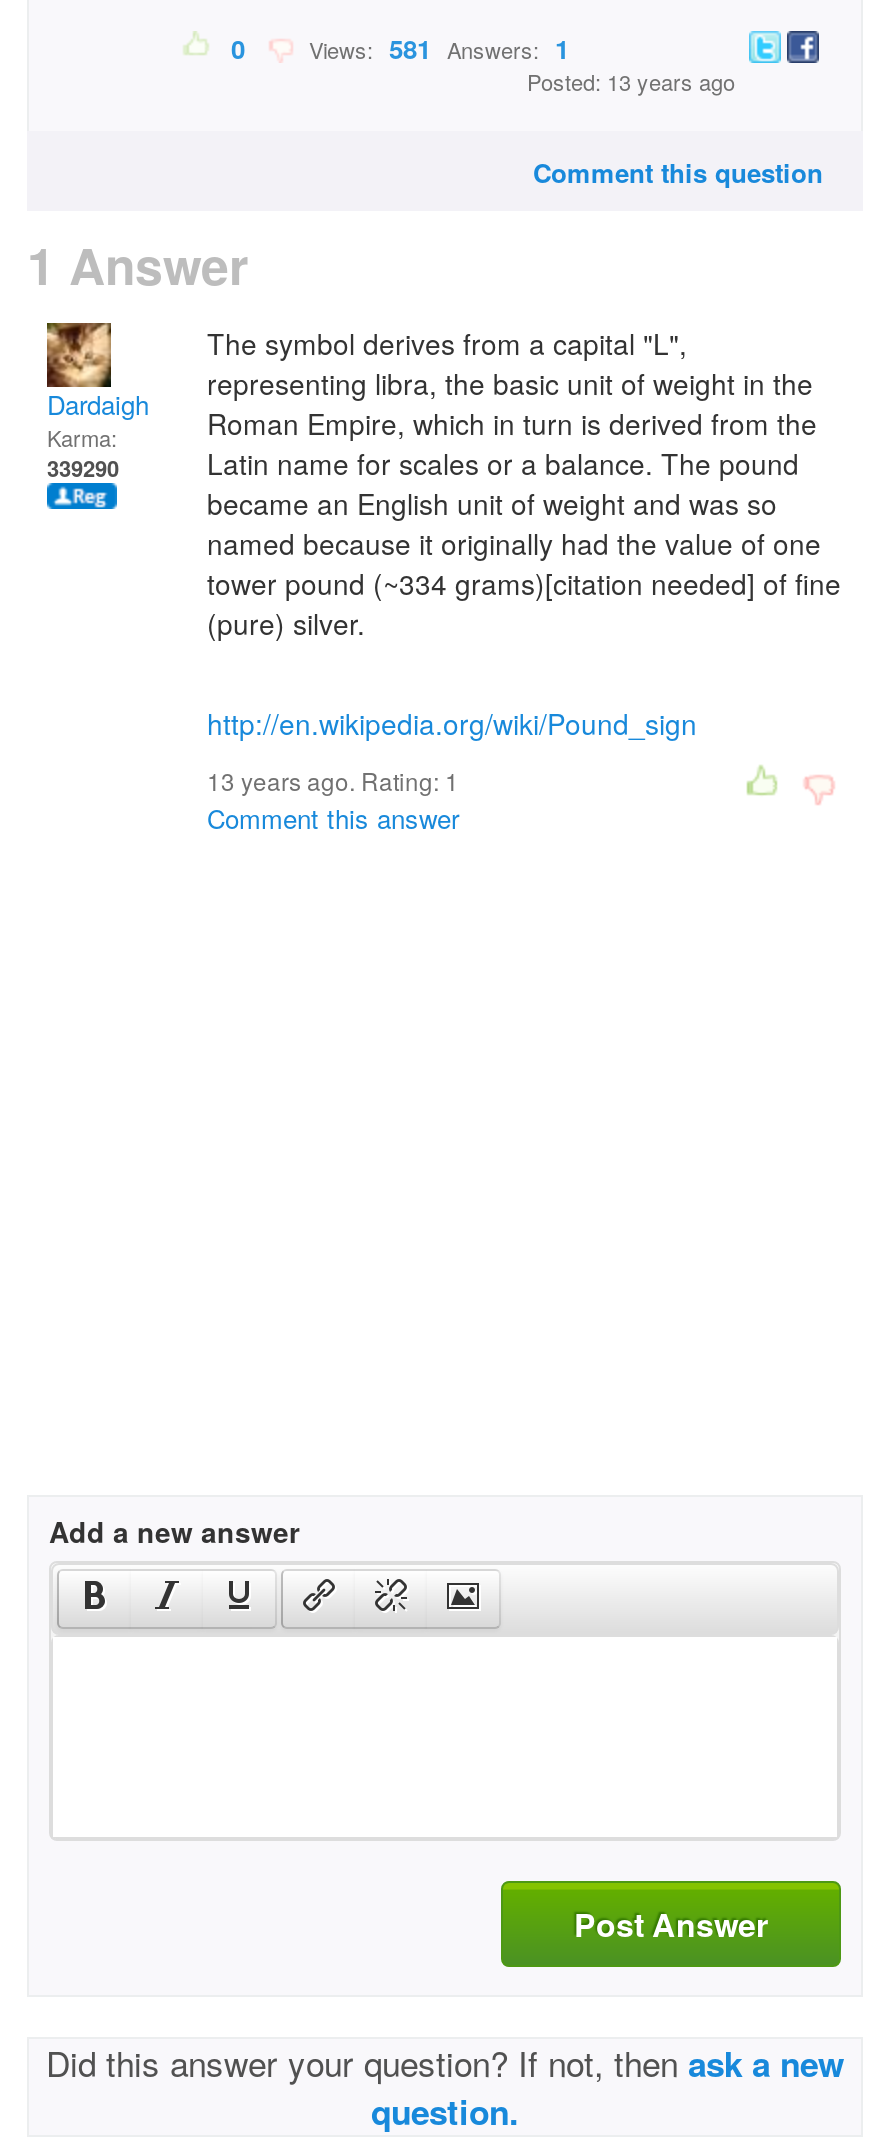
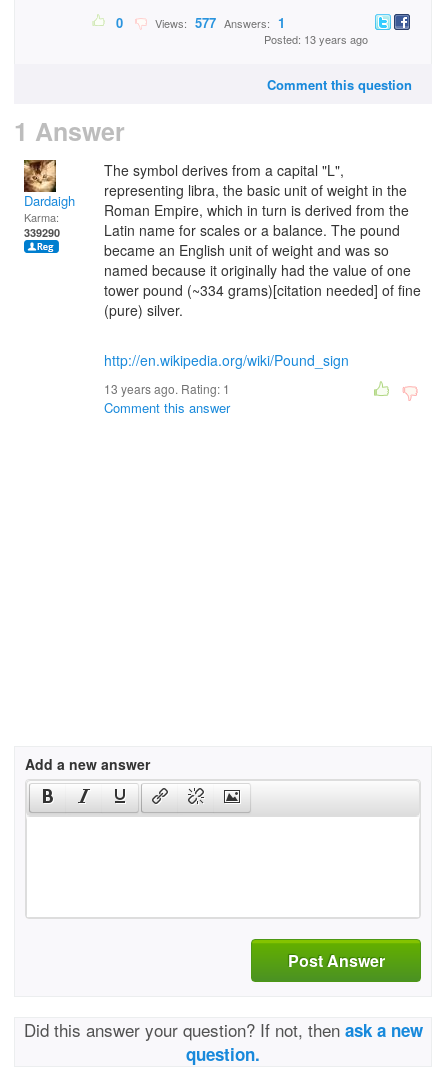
- Views: 581 Answers: 1
+ Views: 577 Answers: 1
